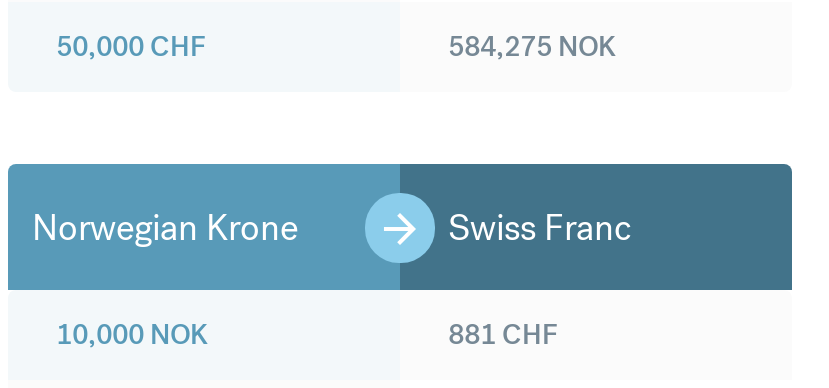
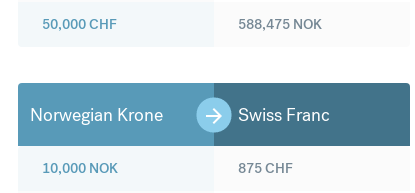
- 584,275 NOK
+ 588,475 NOK

- 881 CHF
+ 875 CHF
